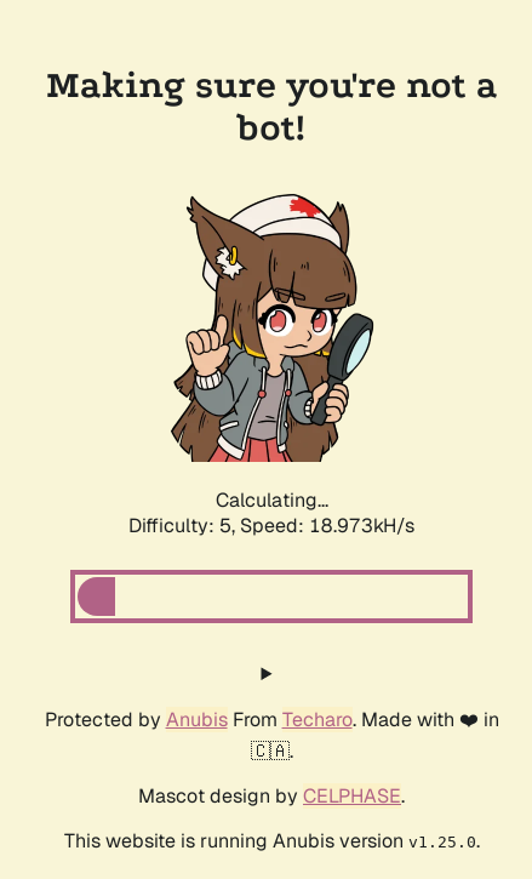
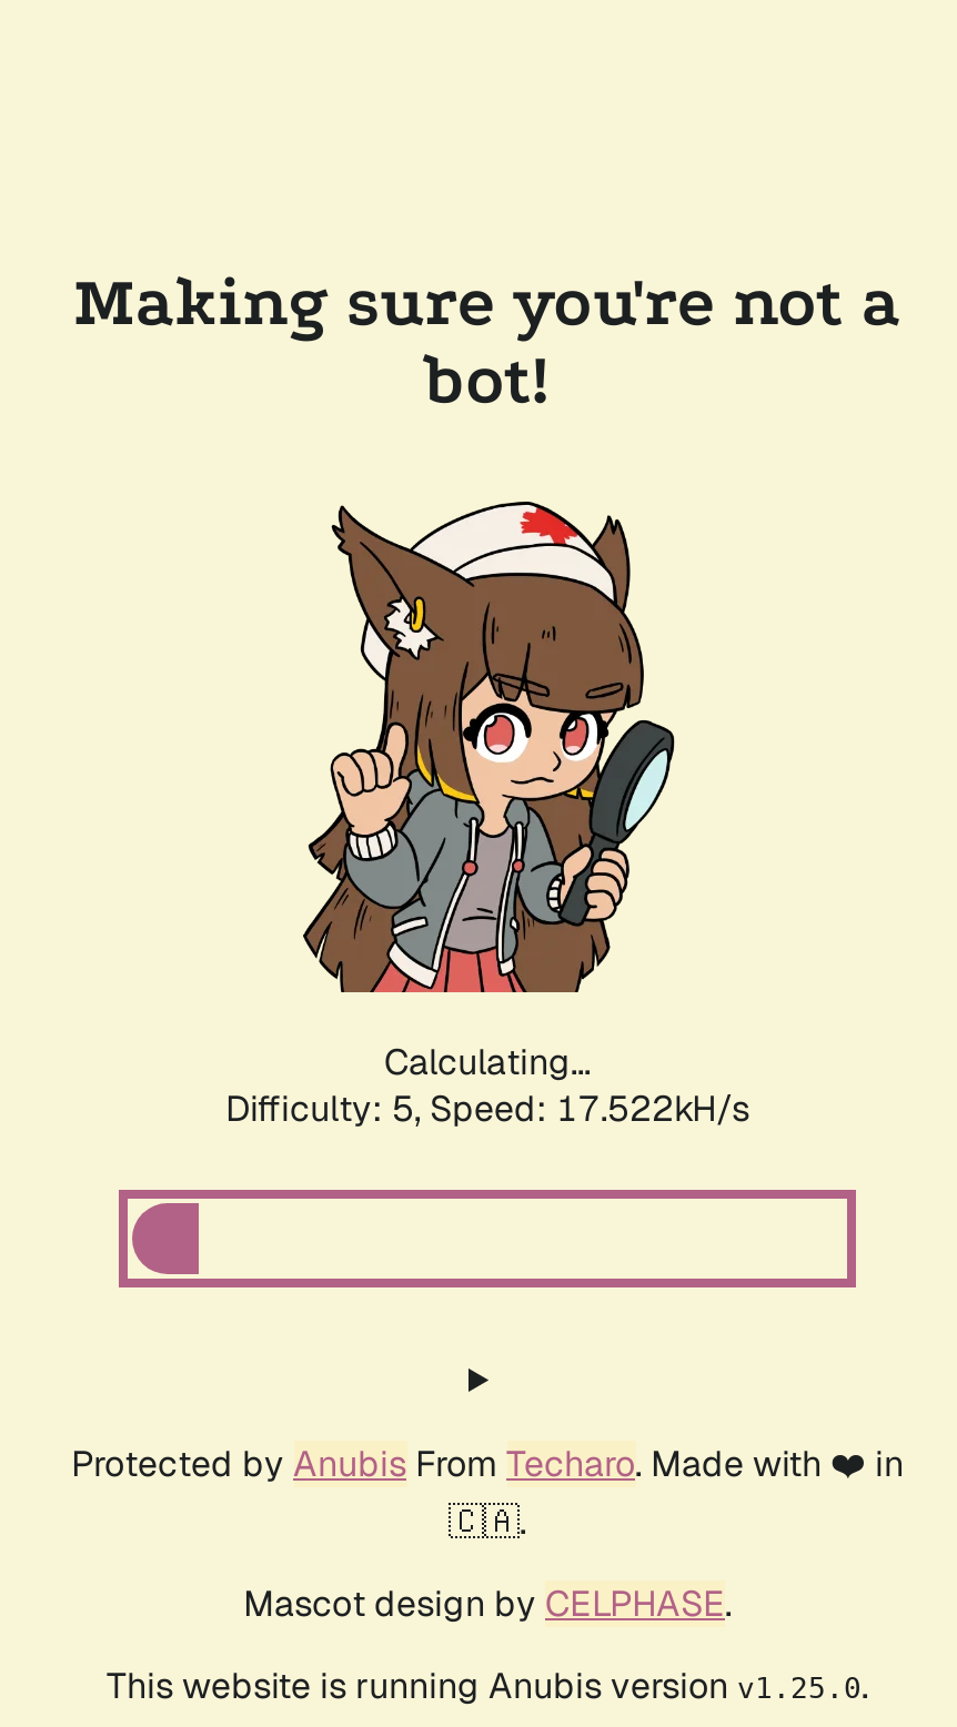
- Difficulty: 5, Speed: 18.973kH/s
+ Difficulty: 5, Speed: 17.522kH/s
